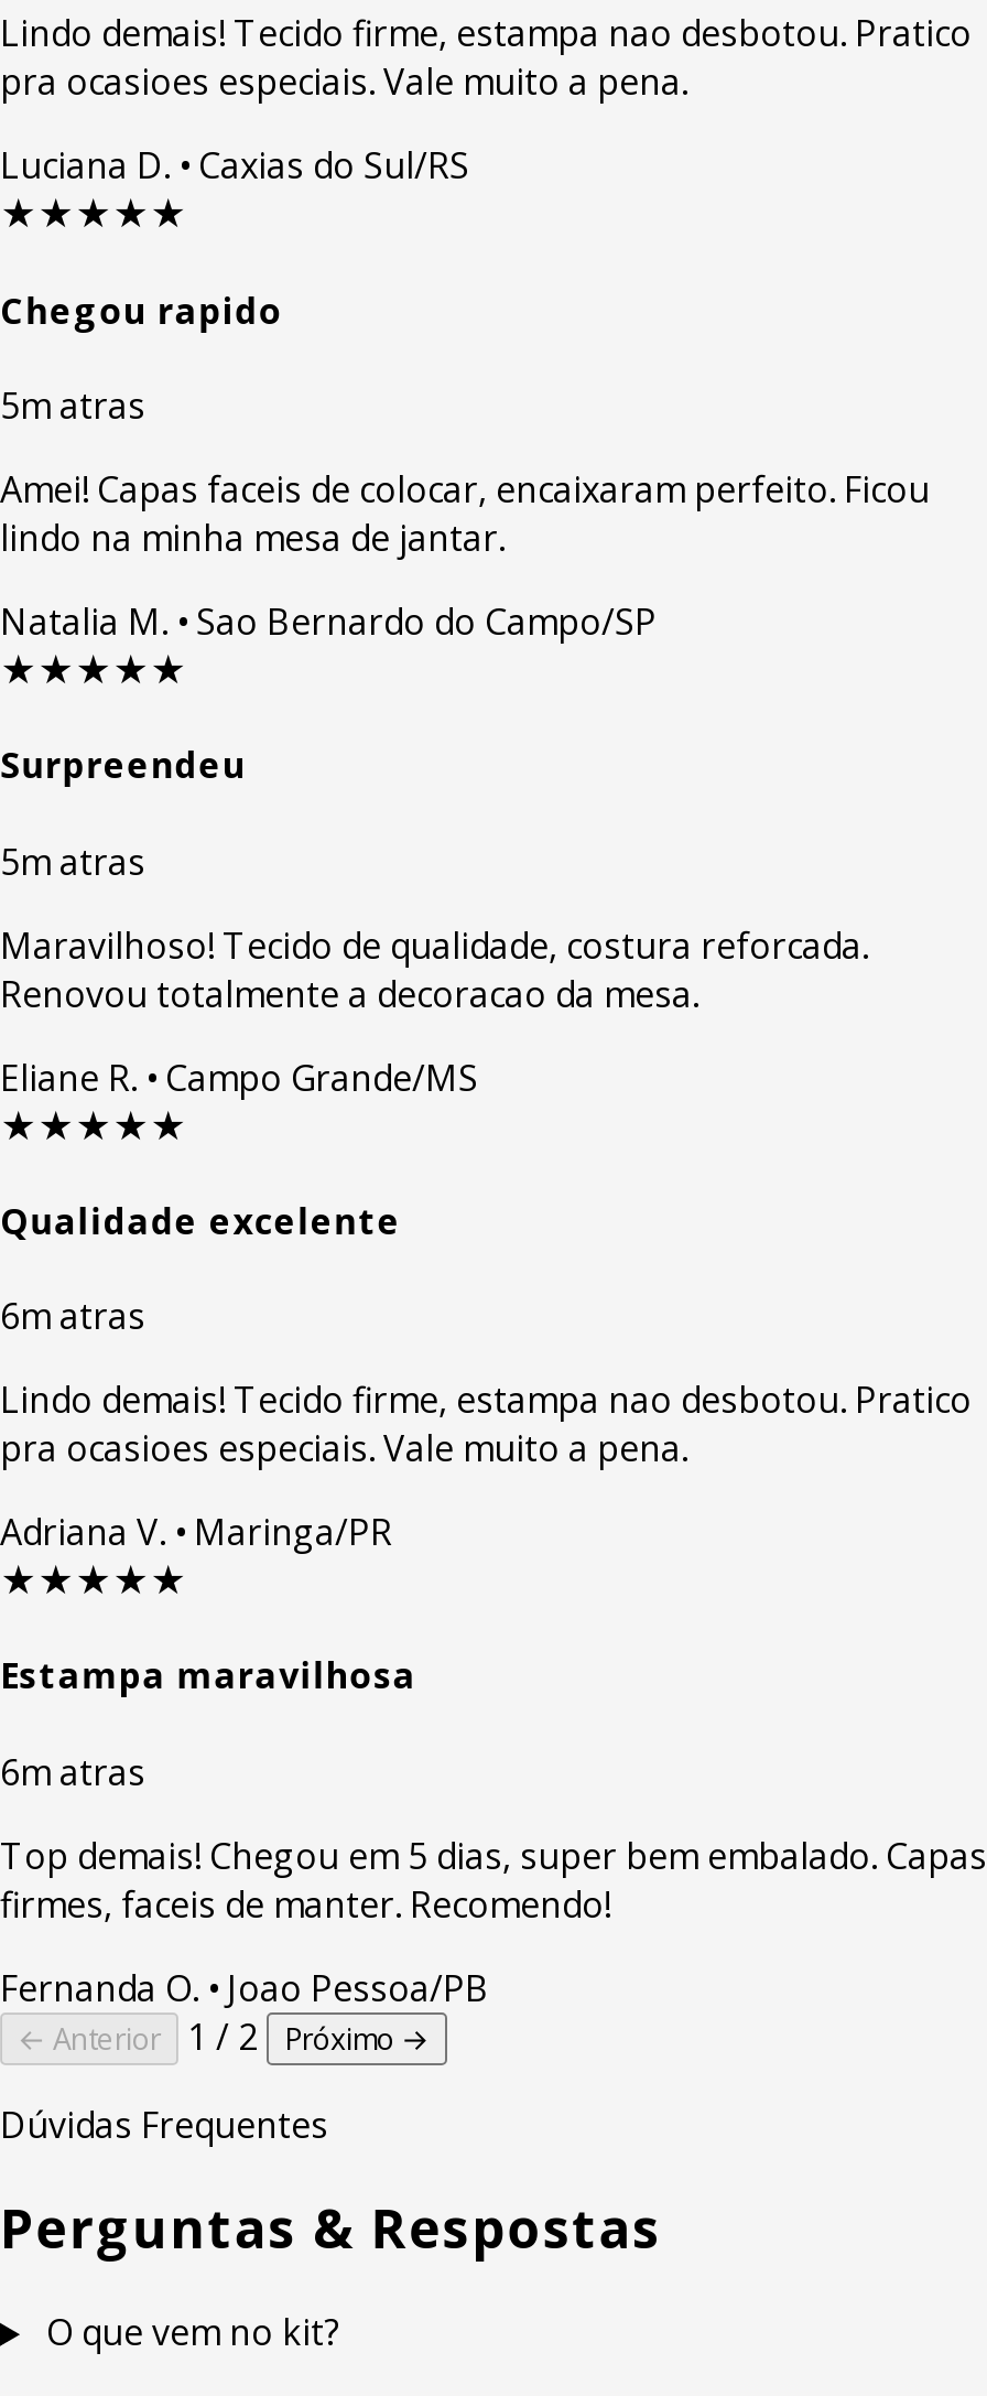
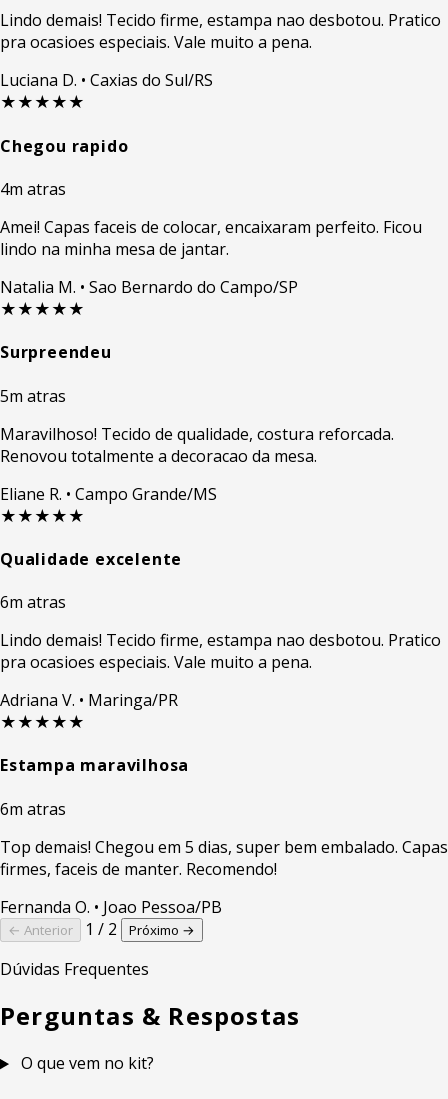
- 5m atras
+ 4m atras
